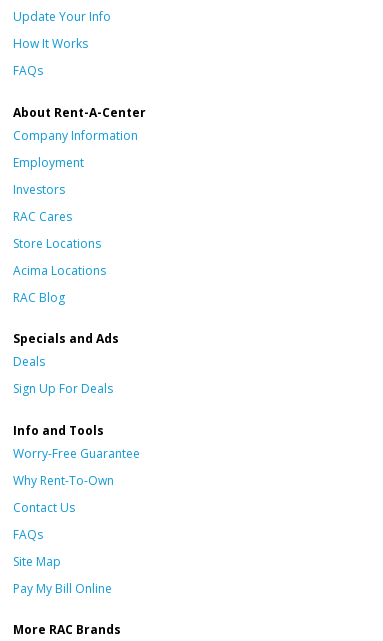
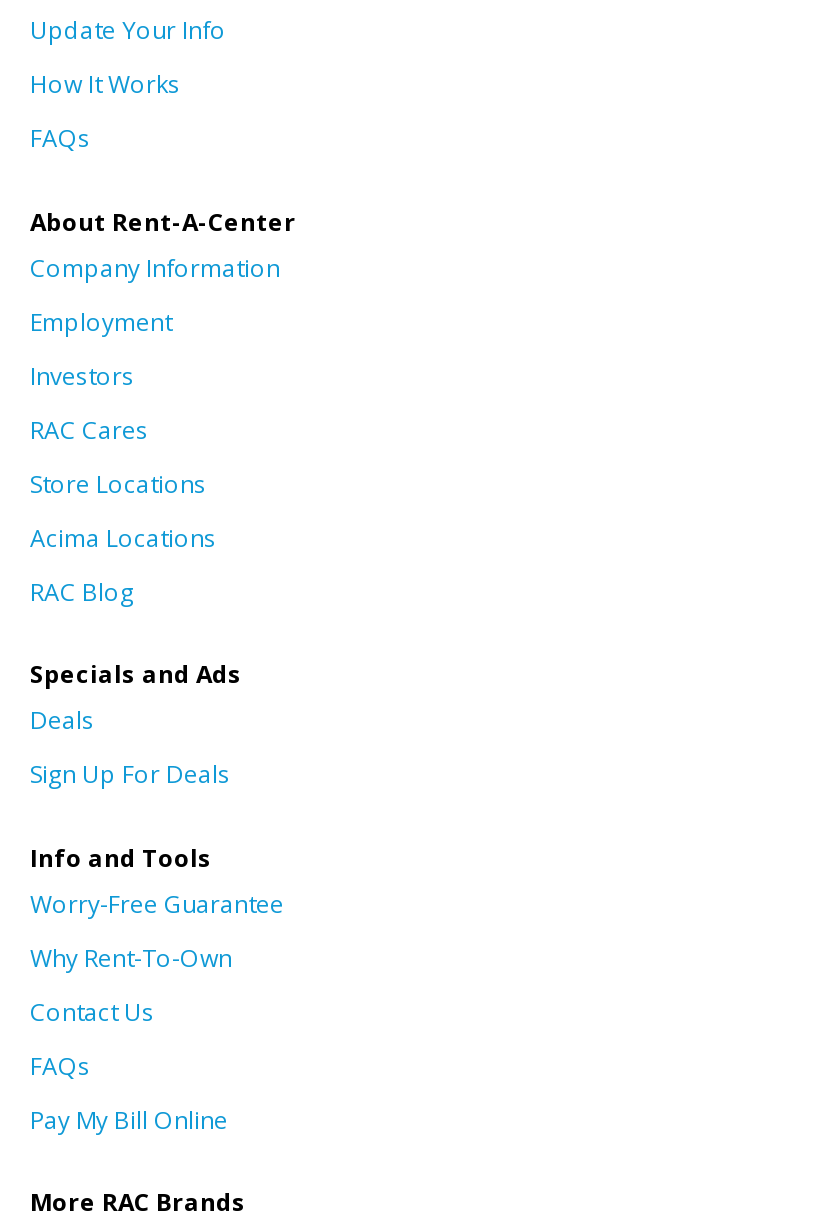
- Site Map
